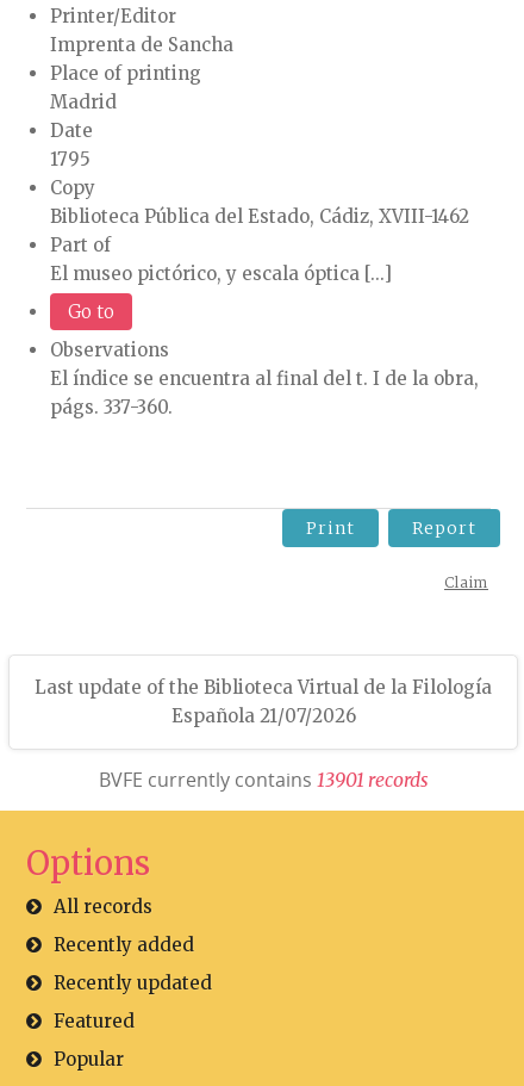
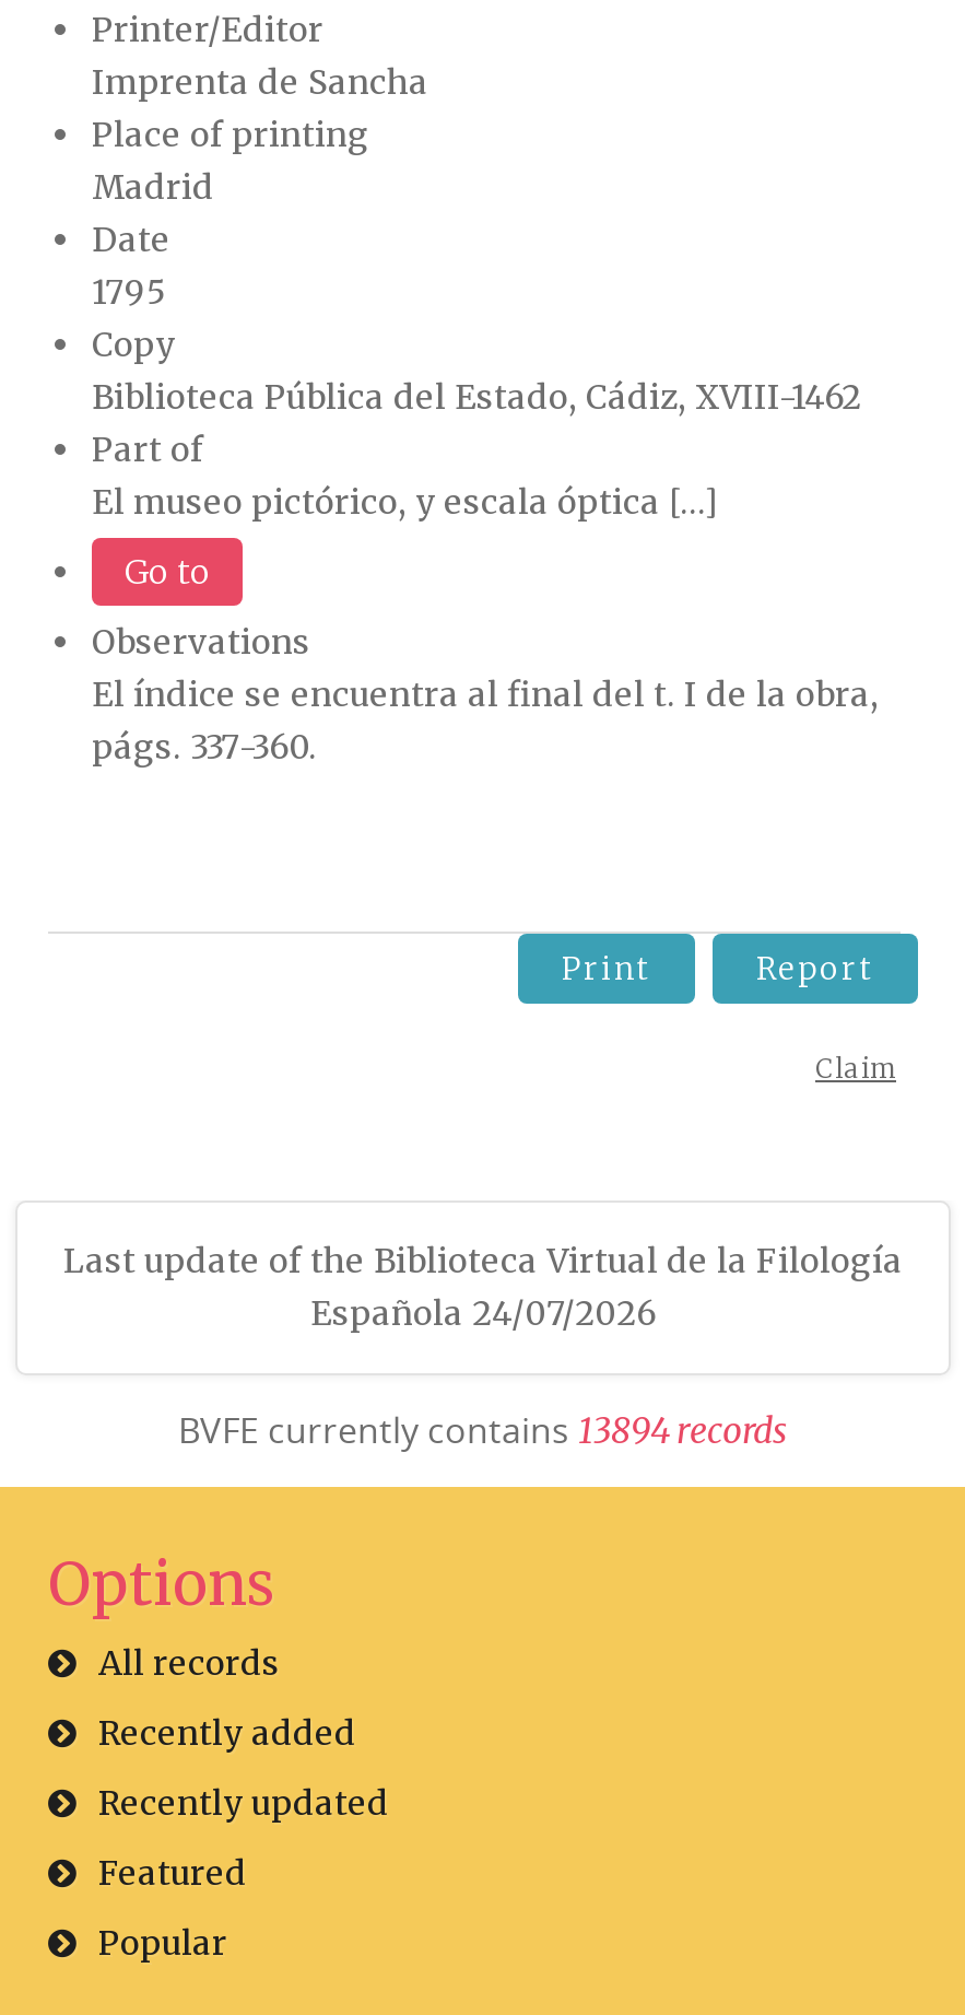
- Española 21/07/2026
+ Española 24/07/2026

- BVFE currently contains 13901 r ecords
+ BVFE currently contains 13894 r ecords
